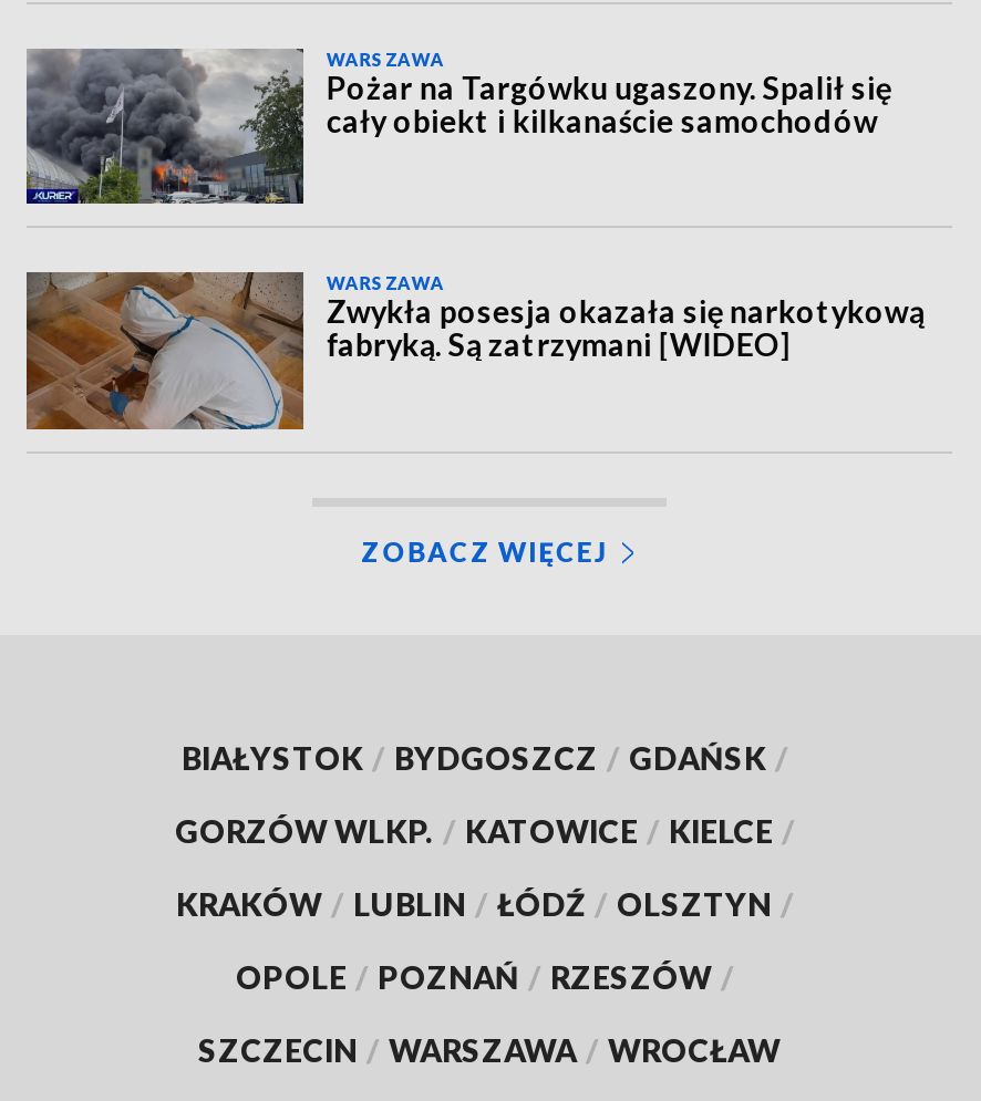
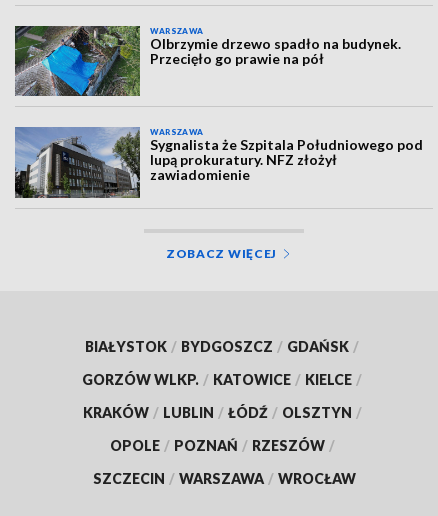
- [image]
- Pożar na Targówku ugaszony. Spalił się
- cały obiekt i kilkanaście samochodów
+ [image]
+ Olbrzymie drzewo spadło na budynek.
+ Przecięło go prawie na pół

- [image]
- Zwykła posesja okazała się narkotykową
- fabryką. Są zatrzymani [WIDEO]
+ [image]
+ Sygnalista że Szpitala Południowego pod
+ lupą prokuratury. NFZ złożył
+ zawiadomienie
